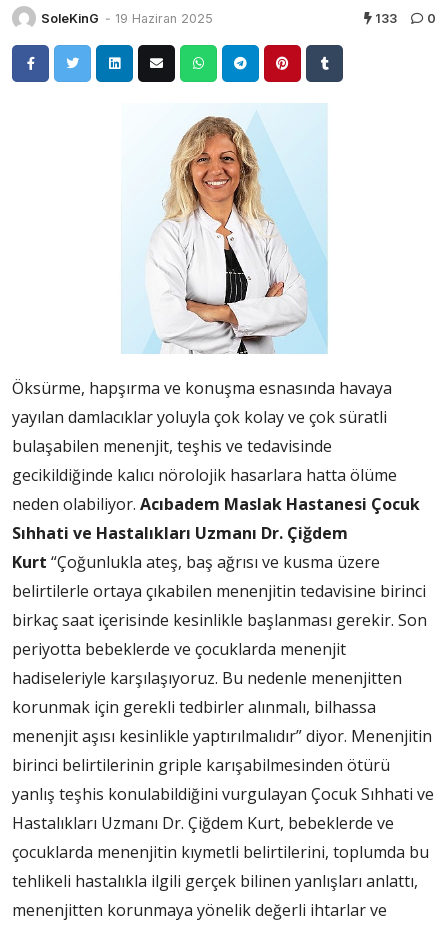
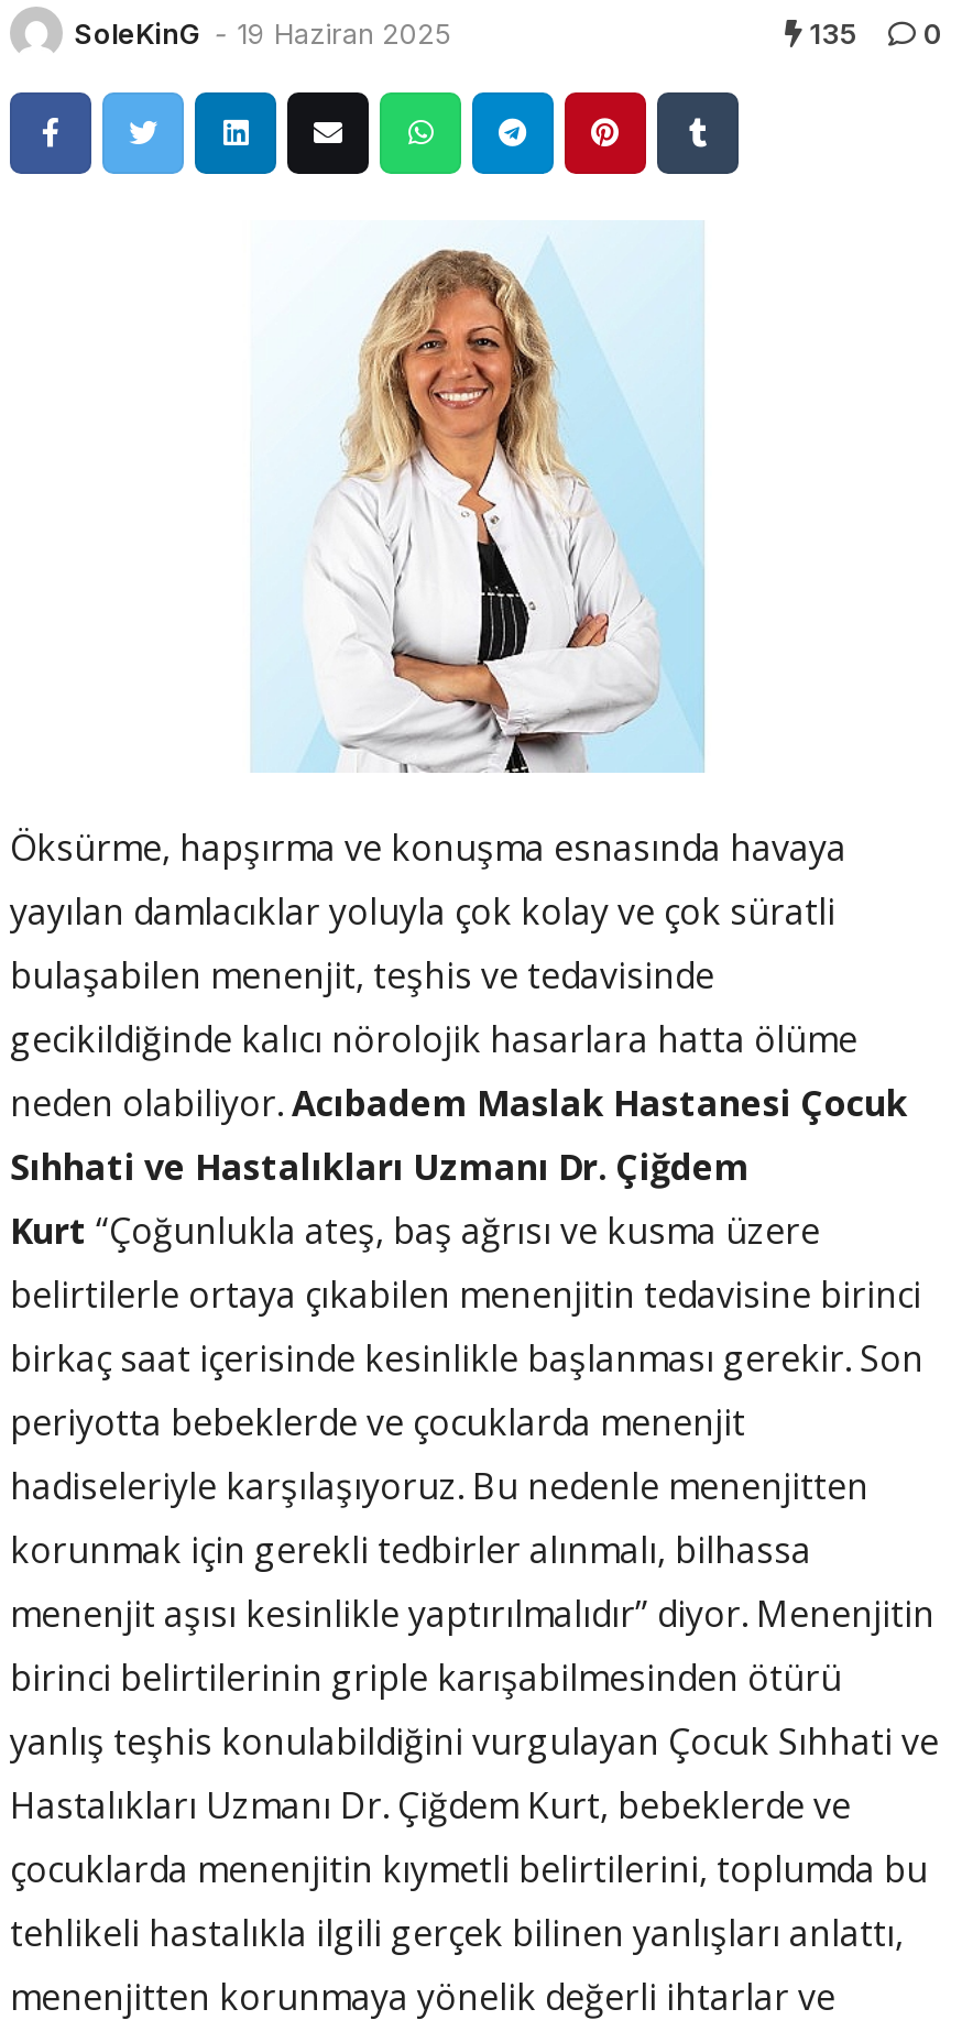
- 133 0
+ 135 0
